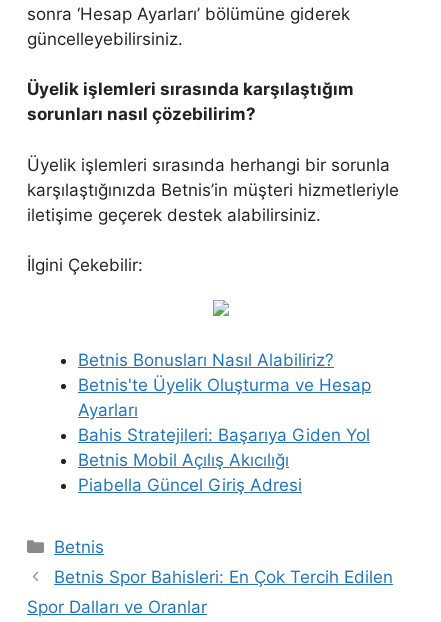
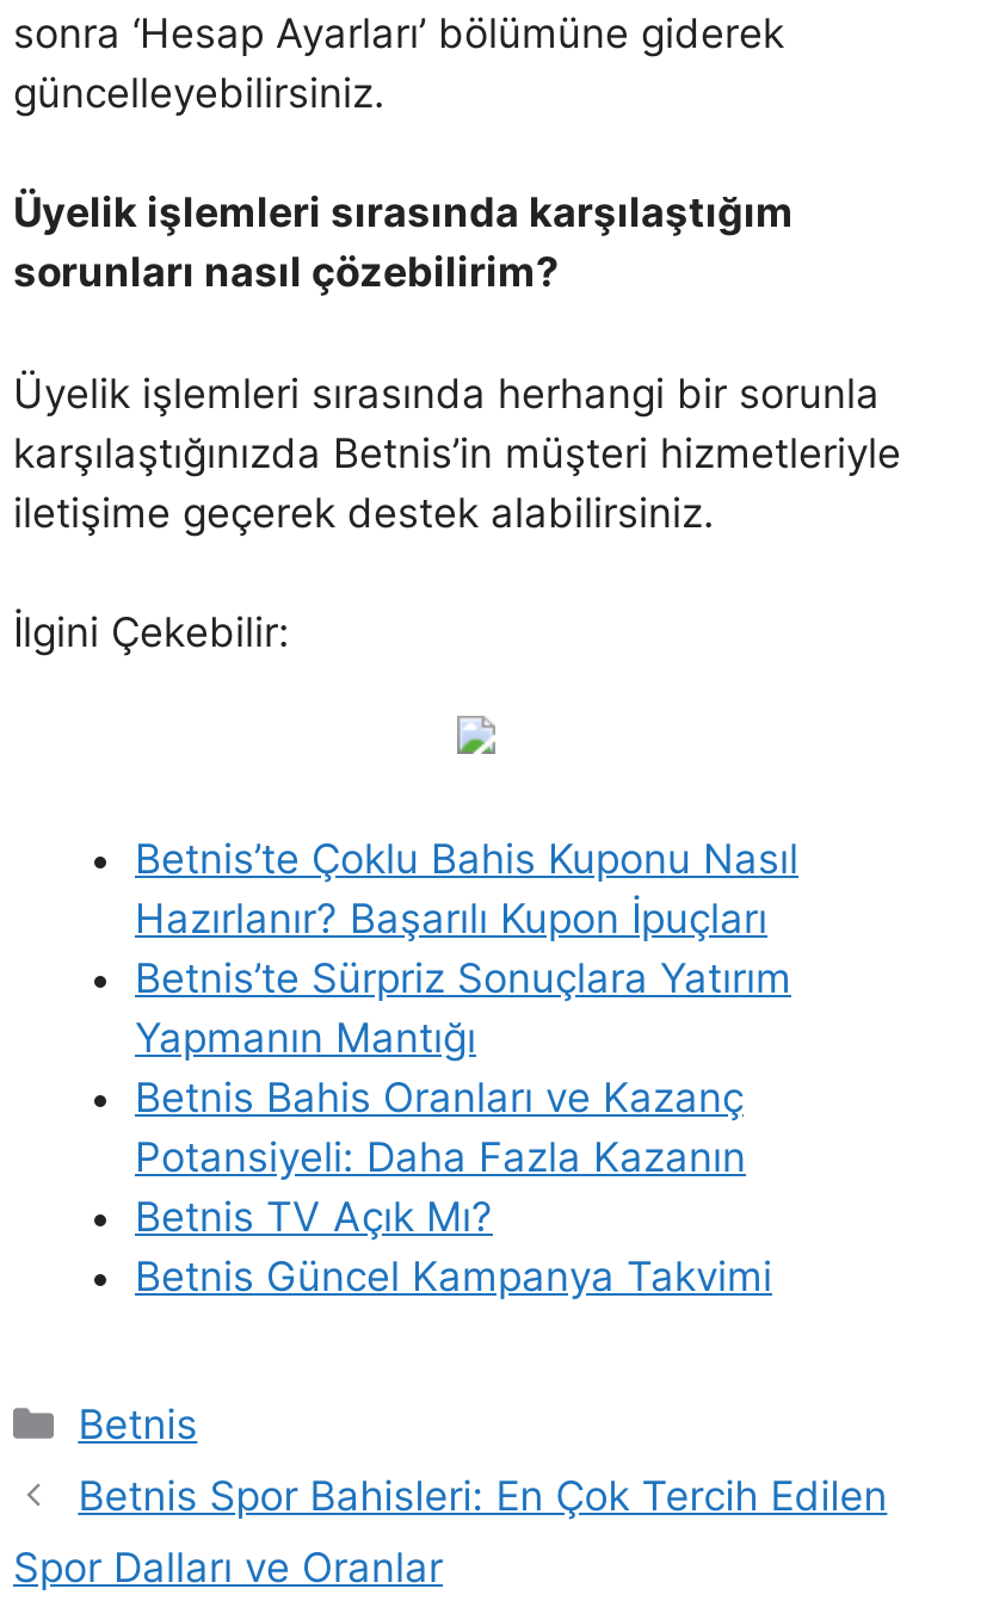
- Betnis Bonusları Nasıl Alabiliriz?
- Betnis'te Üyelik Oluşturma ve Hesap
- Ayarları
- Bahis Stratejileri: Başarıya Giden Yol
- Betnis Mobil Açılış Akıcılığı
- Piabella Güncel Giriş Adresi
+ Betnis’te Çoklu Bahis Kuponu Nasıl
+ Hazırlanır? Başarılı Kupon İpuçları
+ Betnis’te Sürpriz Sonuçlara Yatırım
+ Yapmanın Mantığı
+ Betnis Bahis Oranları ve Kazanç
+ Potansiyeli: Daha Fazla Kazanın
+ Betnis TV Açık Mı?
+ Betnis Güncel Kampanya Takvimi
